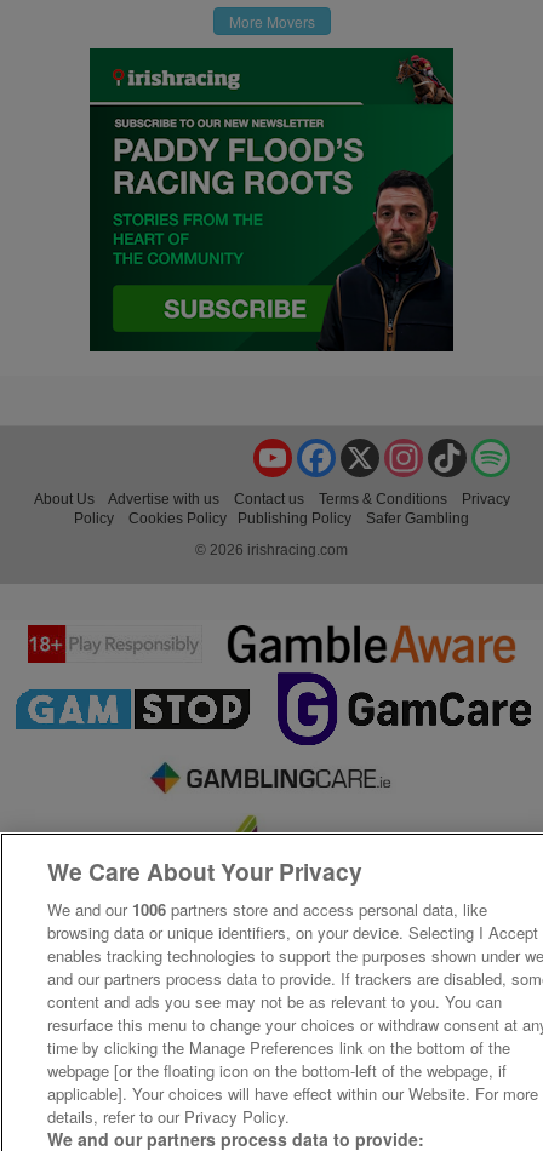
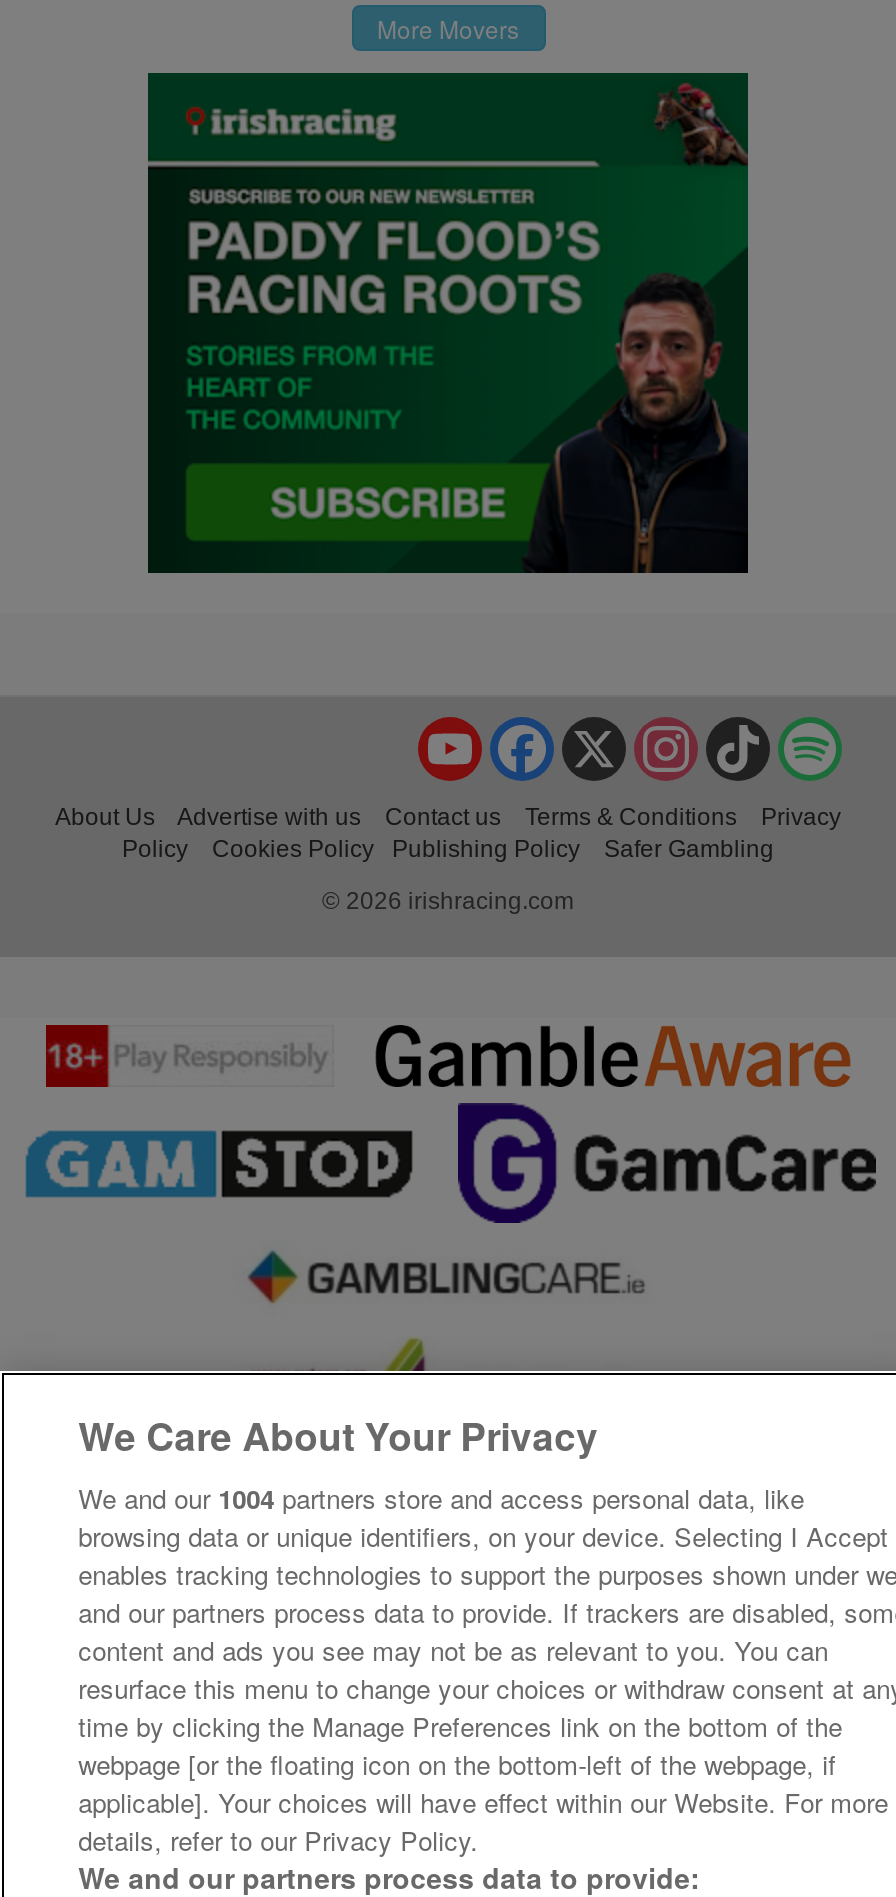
- We and our 1006 partners store and access personal data, like
+ We and our 1004 partners store and access personal data, like
